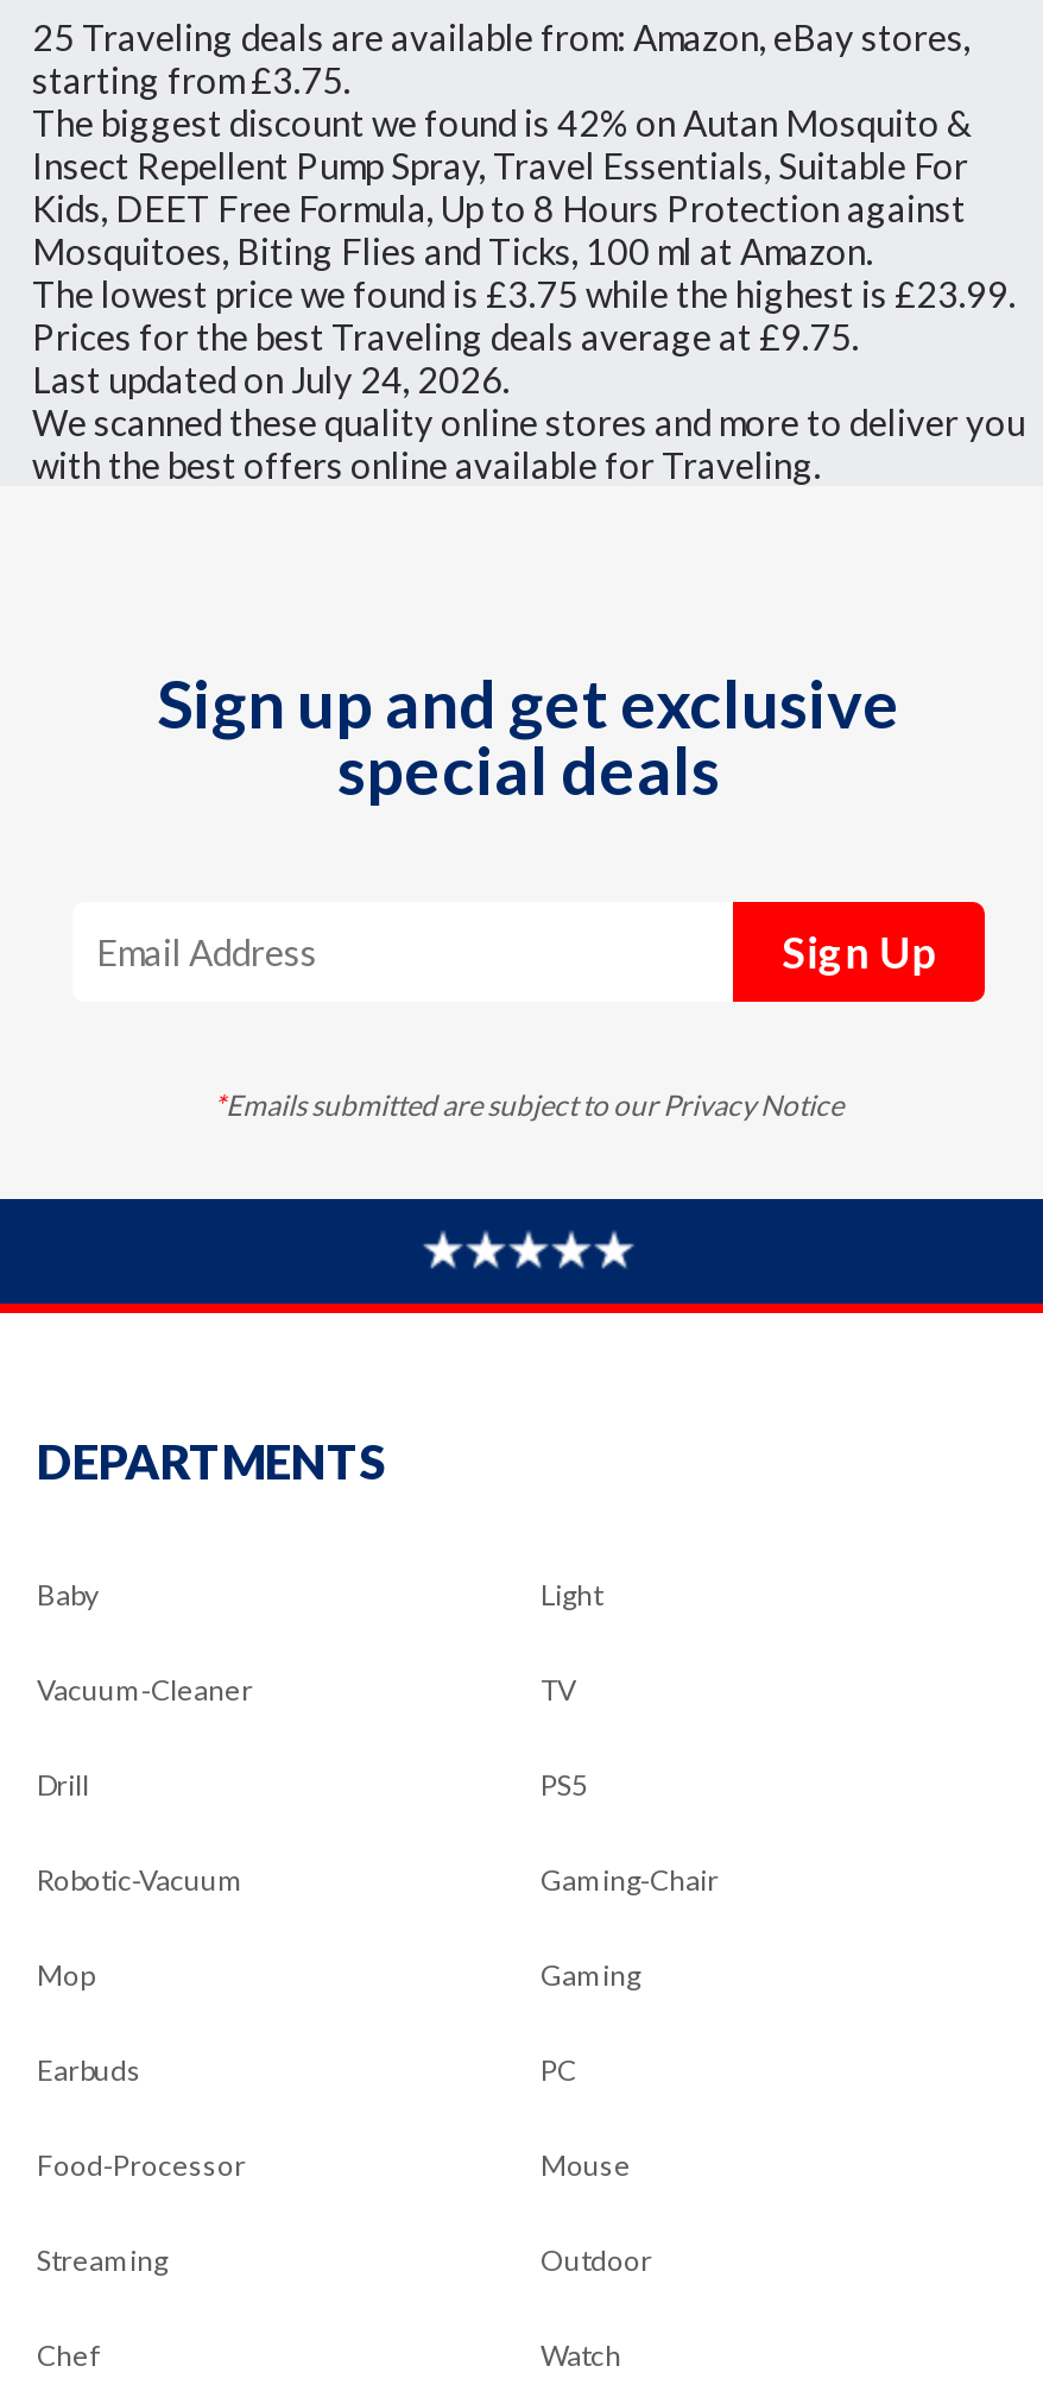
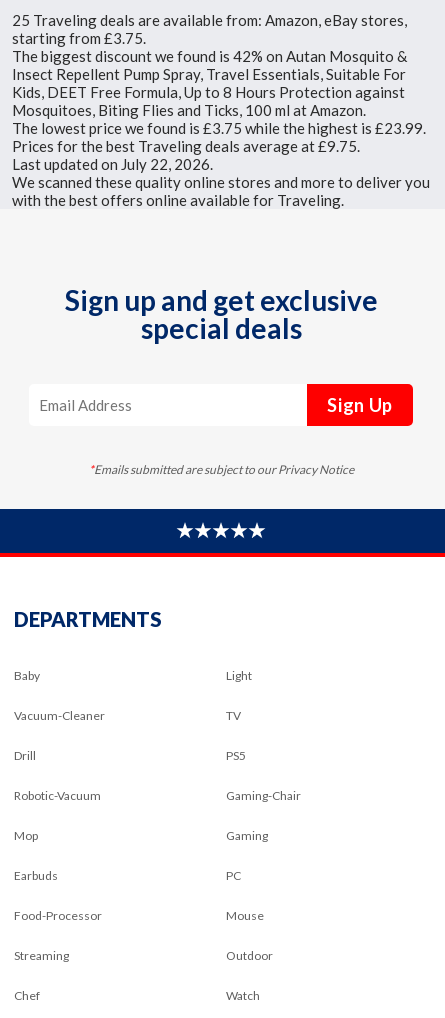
- Last updated on July 24, 2026.
+ Last updated on July 22, 2026.
